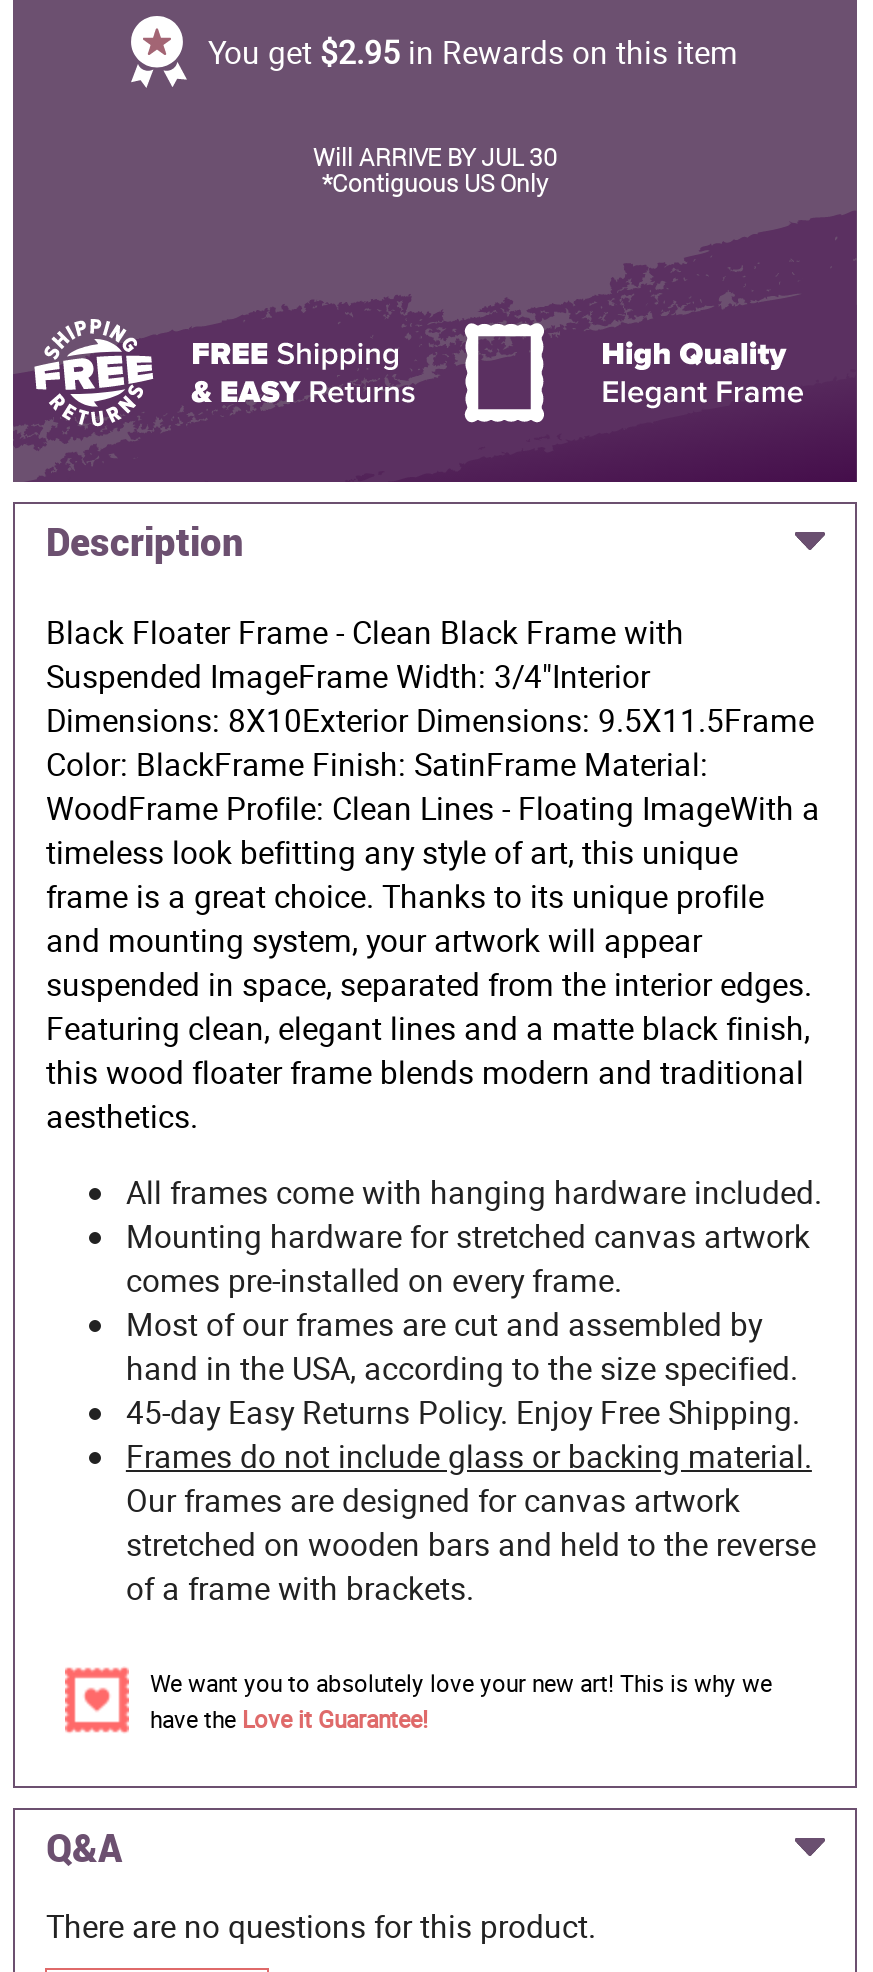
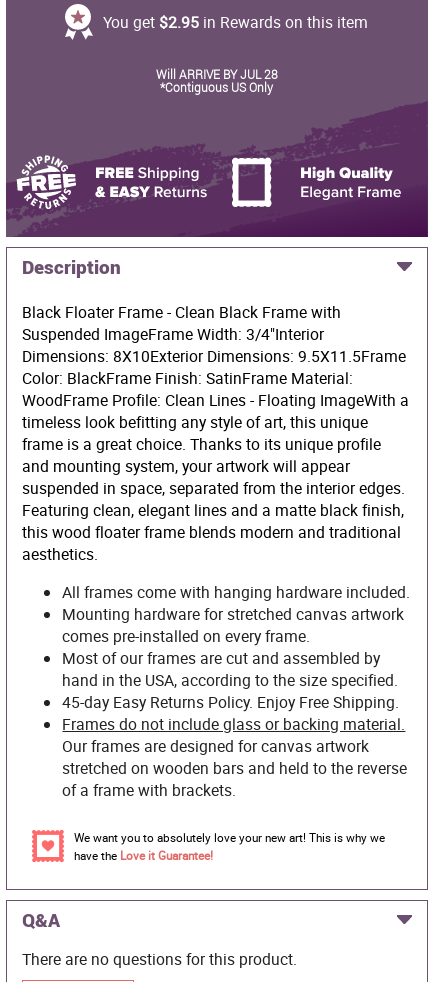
- Will ARRIVE BY JUL 30
+ Will ARRIVE BY JUL 28
